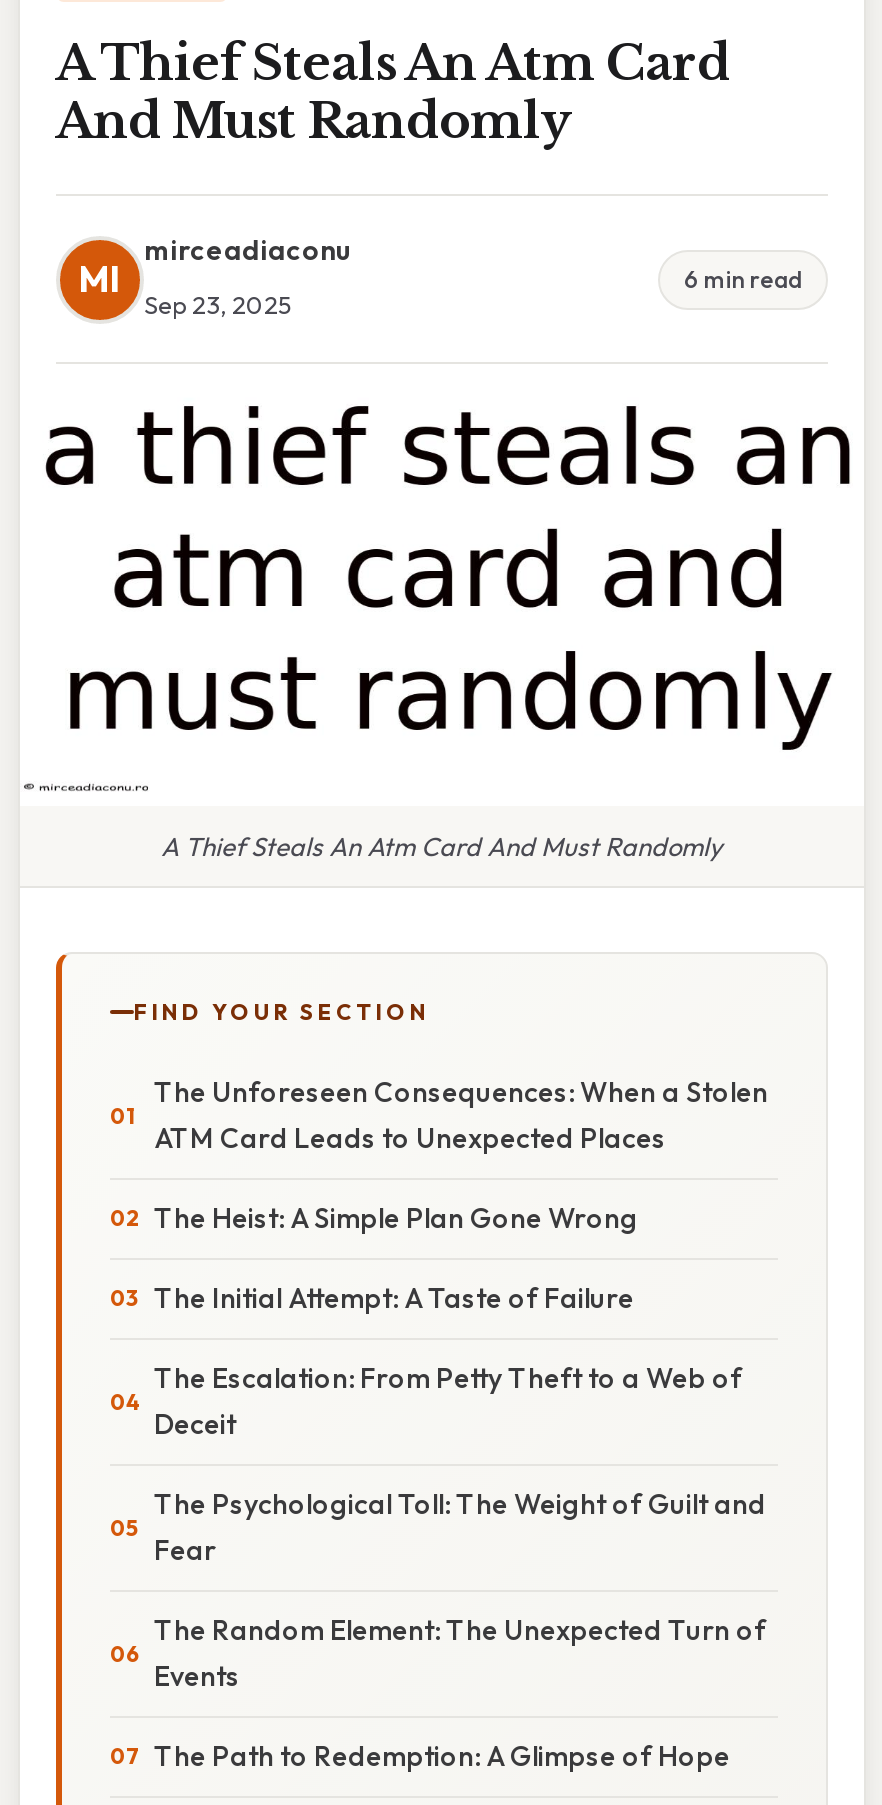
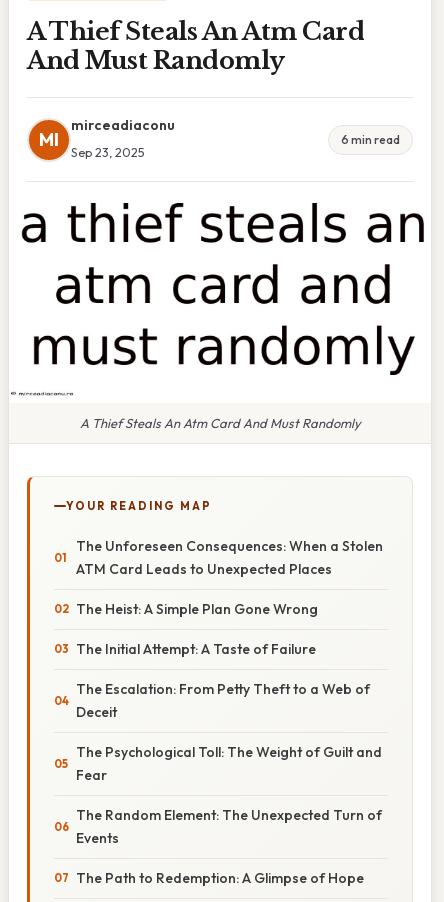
- FIND YOUR SECTION
+ YOUR READING MAP
